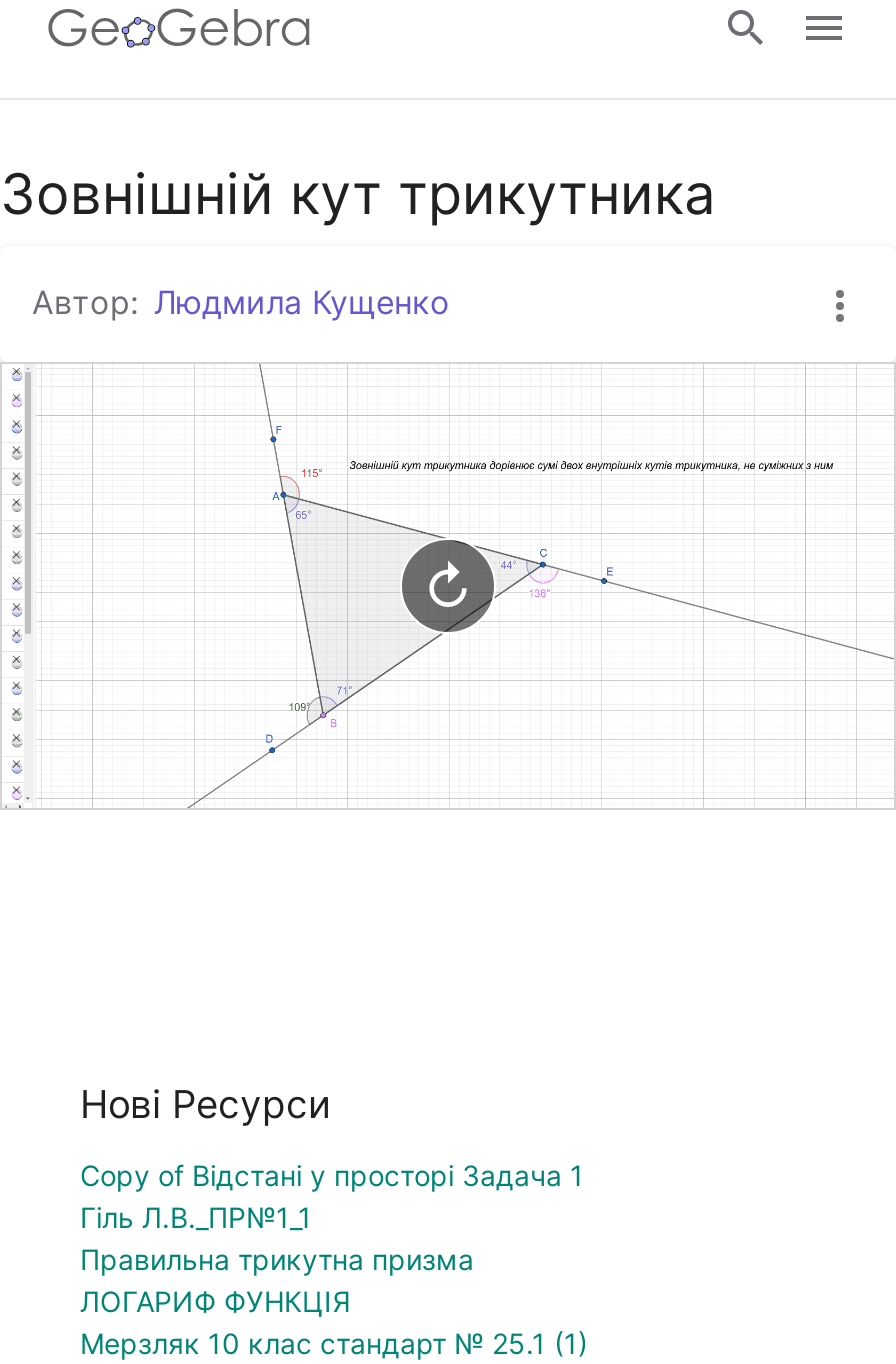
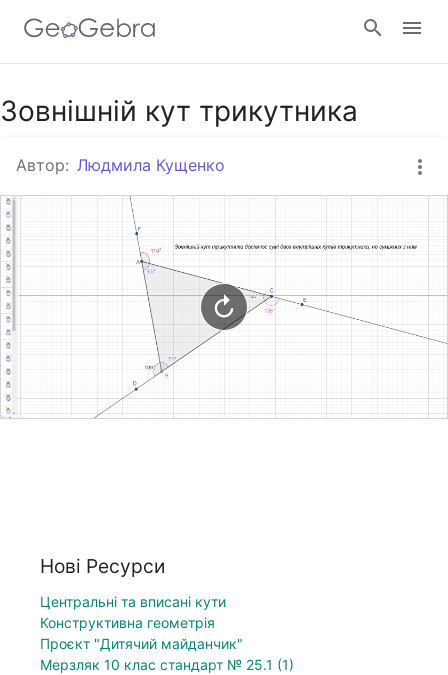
- Copy of Відстані у просторі Задача 1
- Гіль Л.В._ПР№1_1
- Правильна трикутна призма
- ЛОГАРИФ ФУНКЦІЯ
+ Центральні та вписані кути
+ Конструктивна геометрія
+ Проєкт "Дитячий майданчик"
